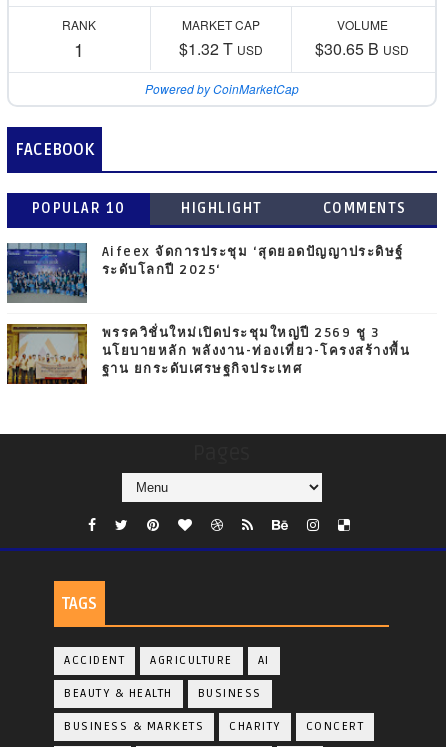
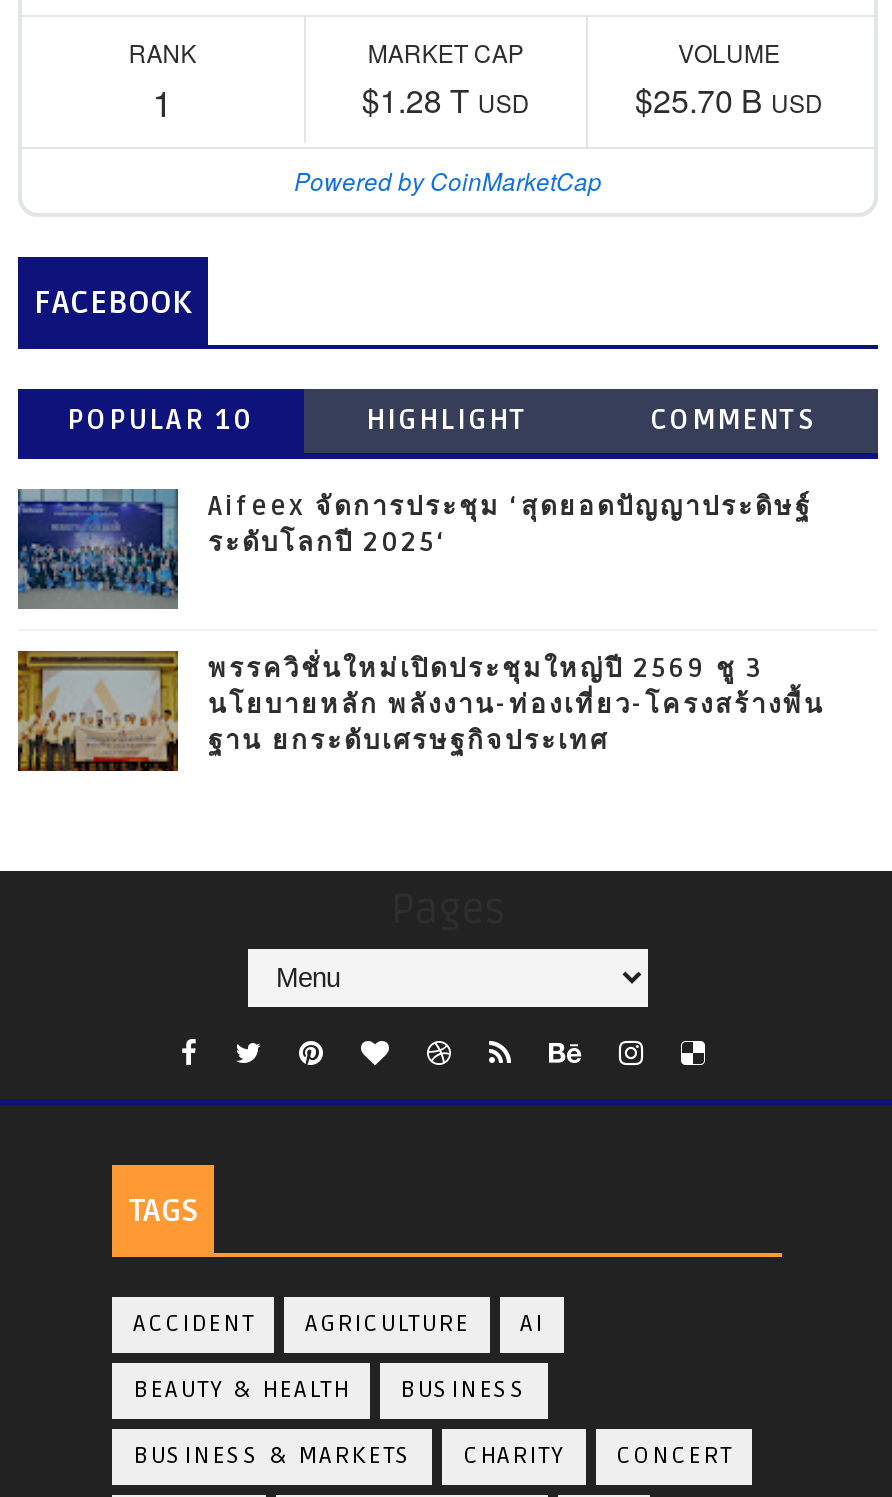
- $1.32 T USD
+ $1.28 T USD

- $30.65 B USD
+ $25.70 B USD
